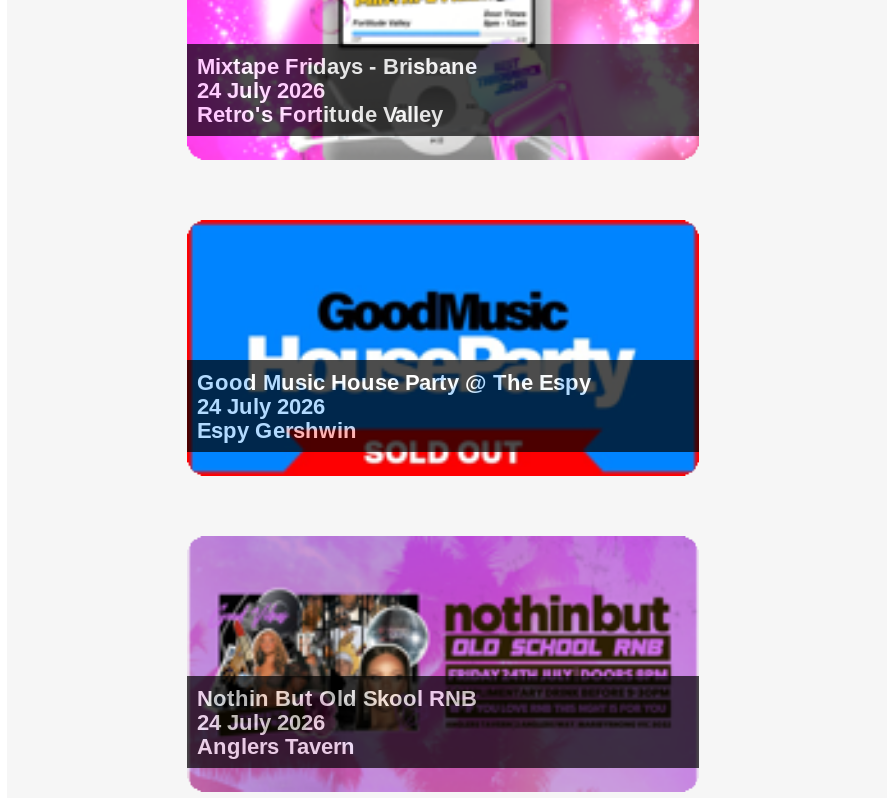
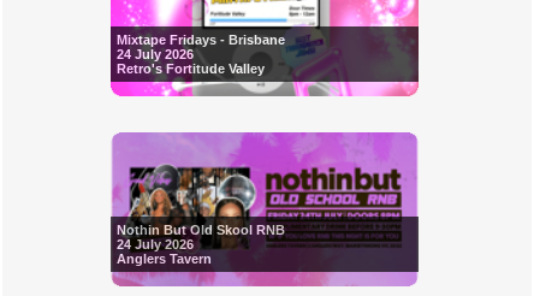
- [image]
- Good Music House Party @ The Espy
- 24 July 2026
- Espy Gershwin
